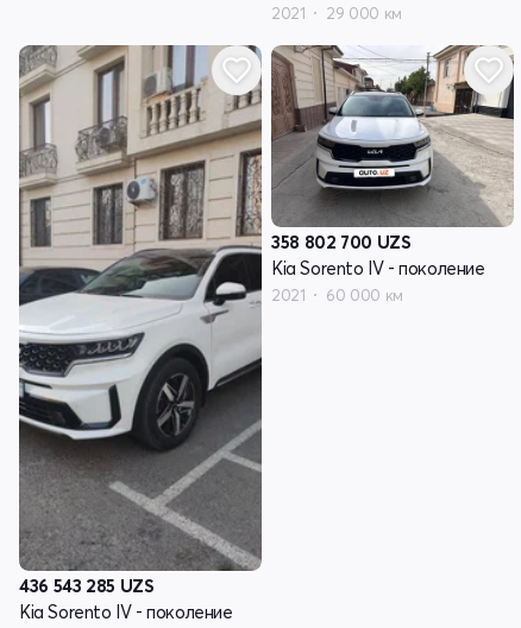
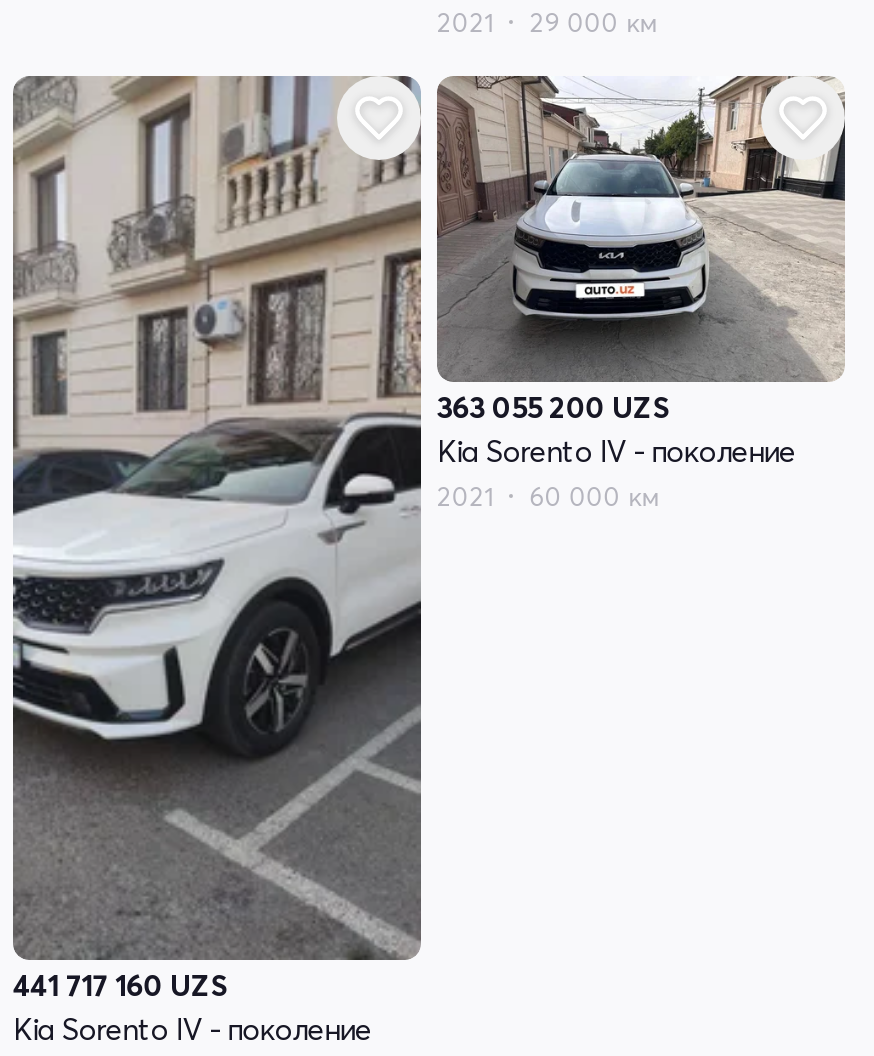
- 358 802 700 UZS
+ 363 055 200 UZS

- 436 543 285 UZS
+ 441 717 160 UZS
